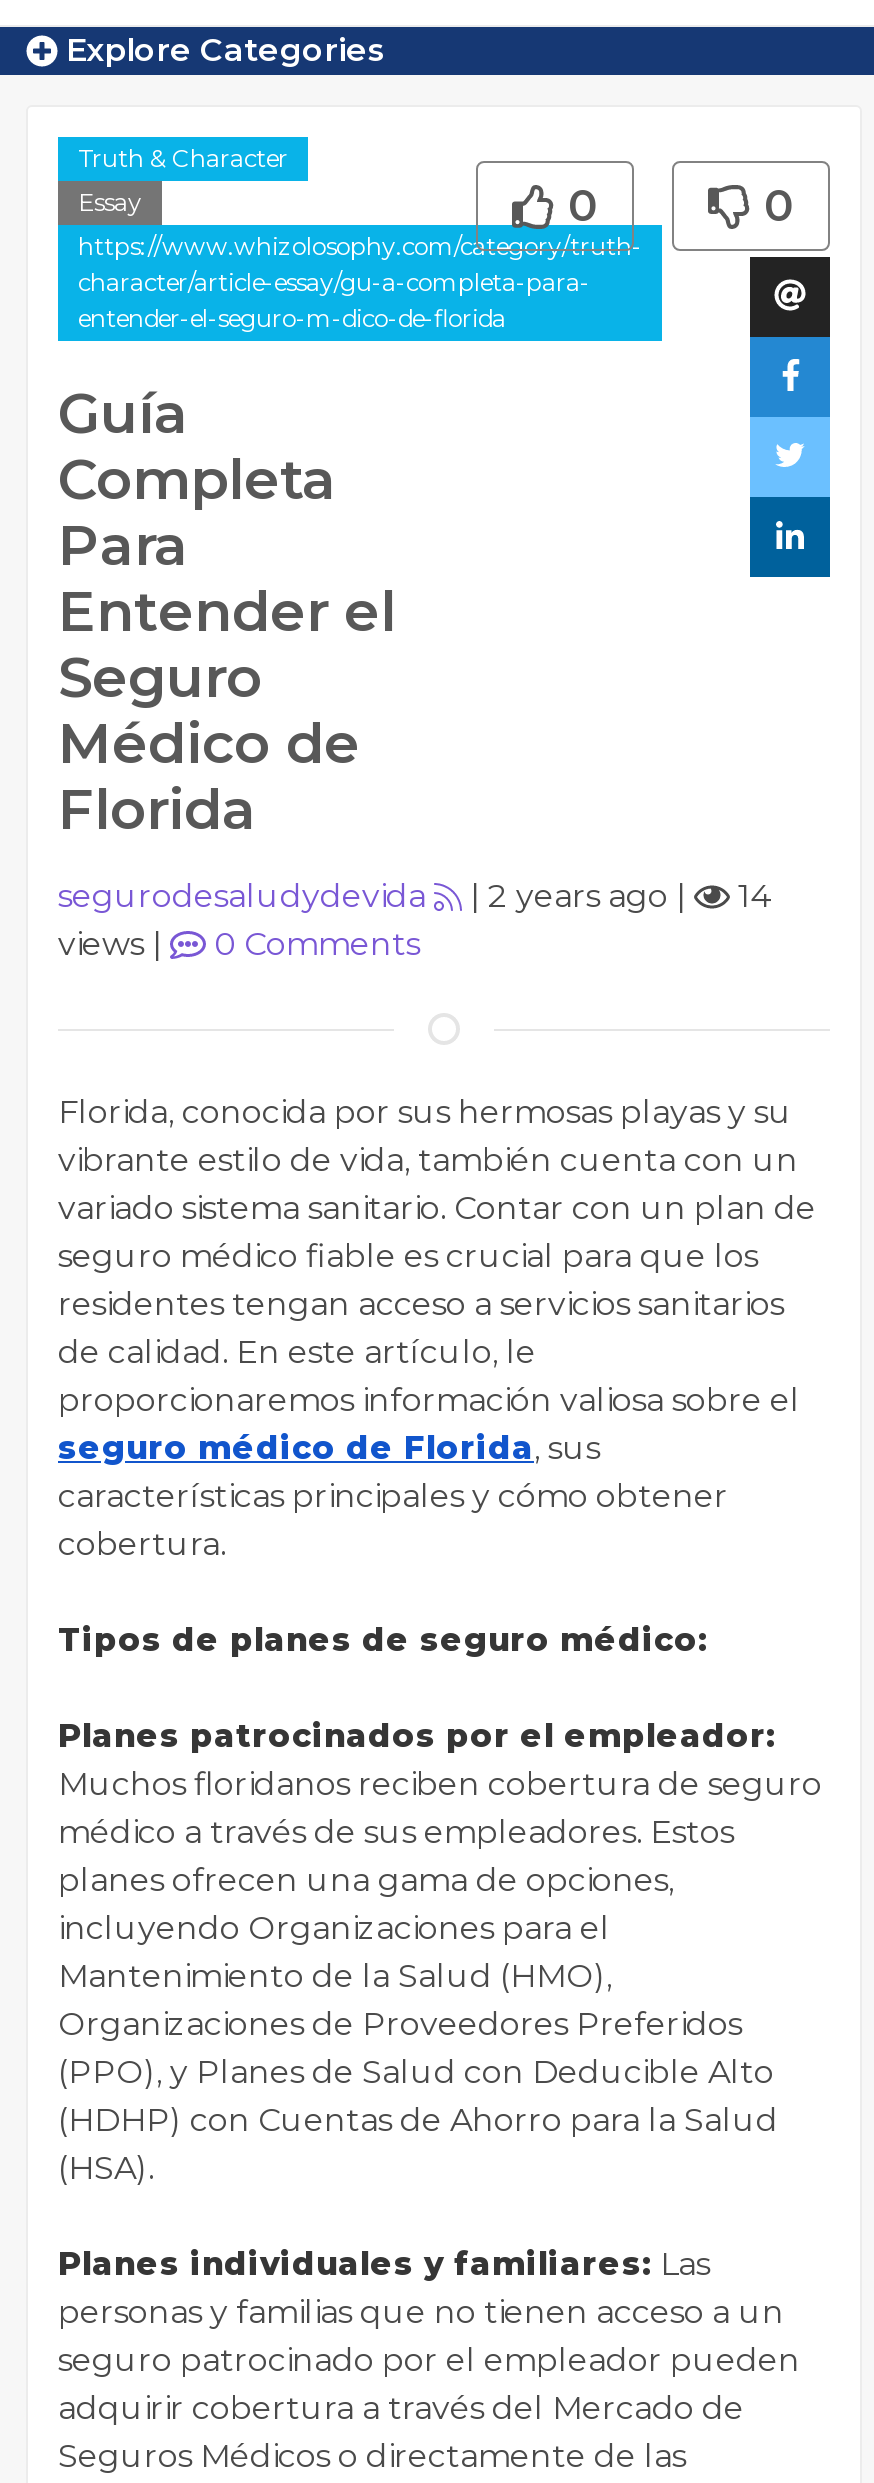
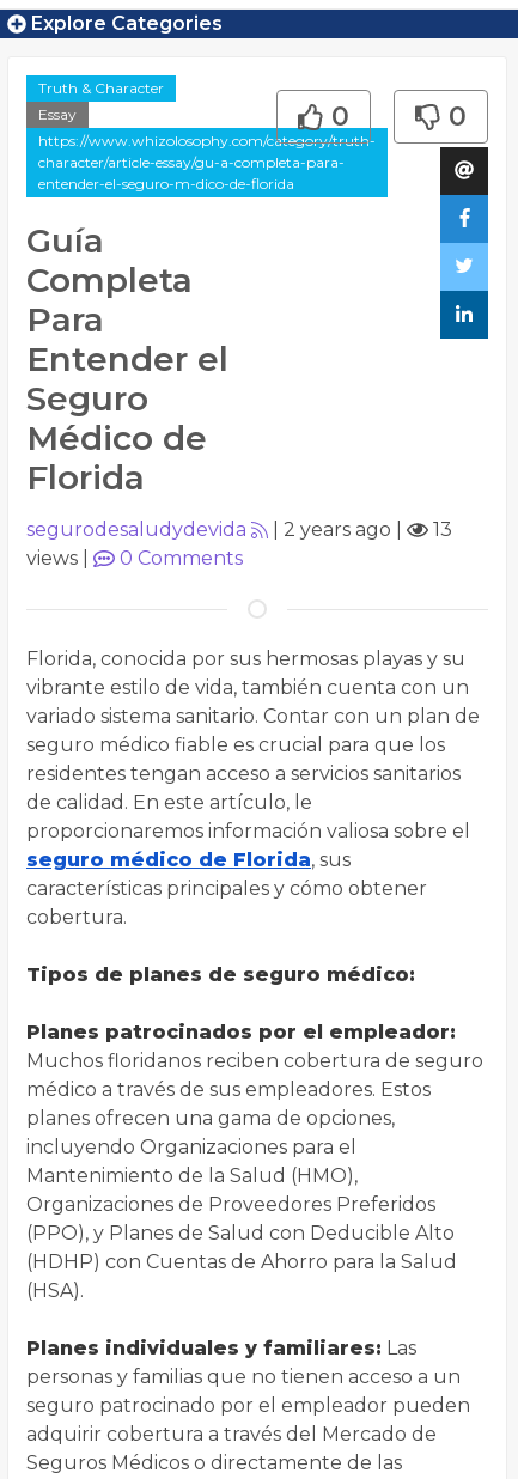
- 14
+ 13
